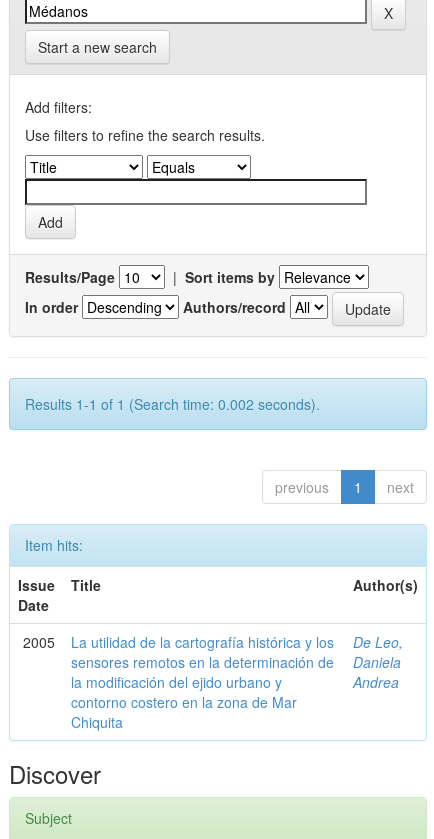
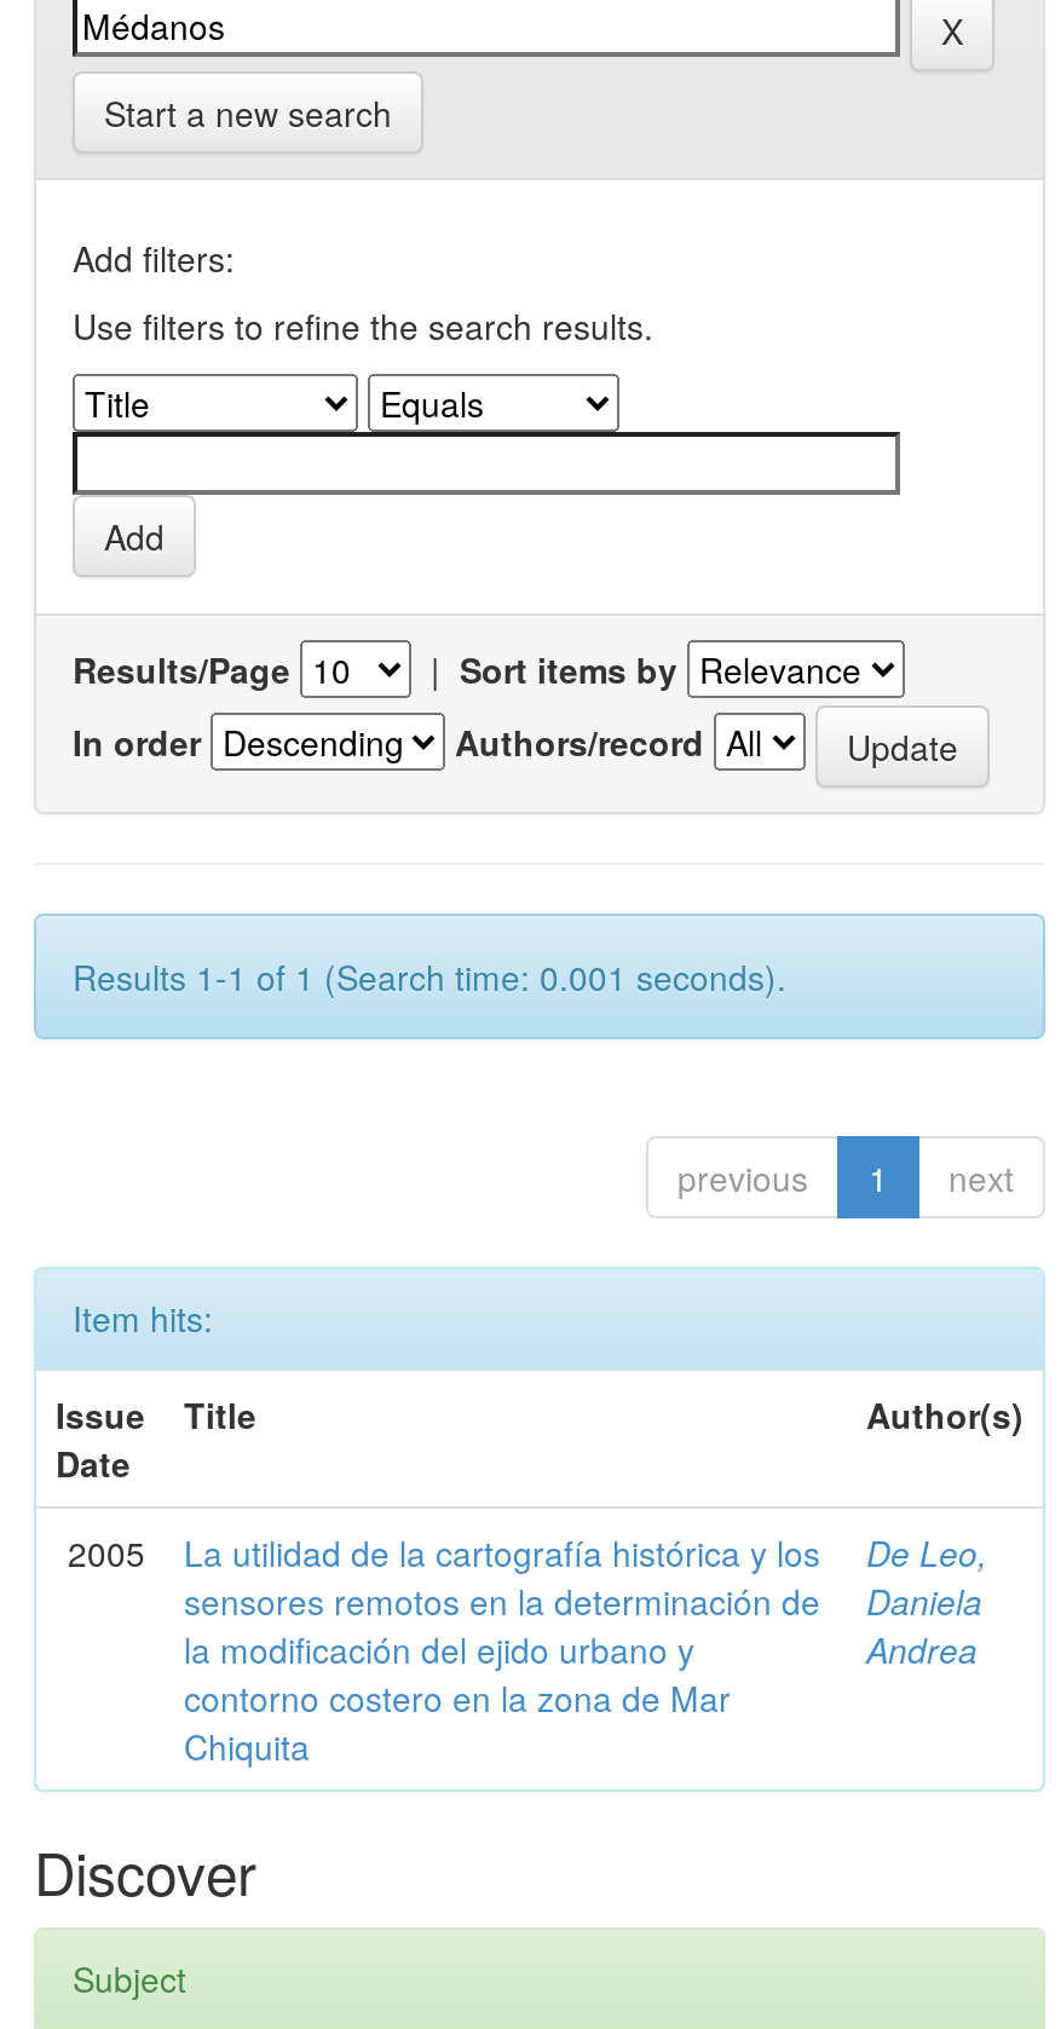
- Results 1-1 of 1 (Search time: 0.002 seconds).
+ Results 1-1 of 1 (Search time: 0.001 seconds).
